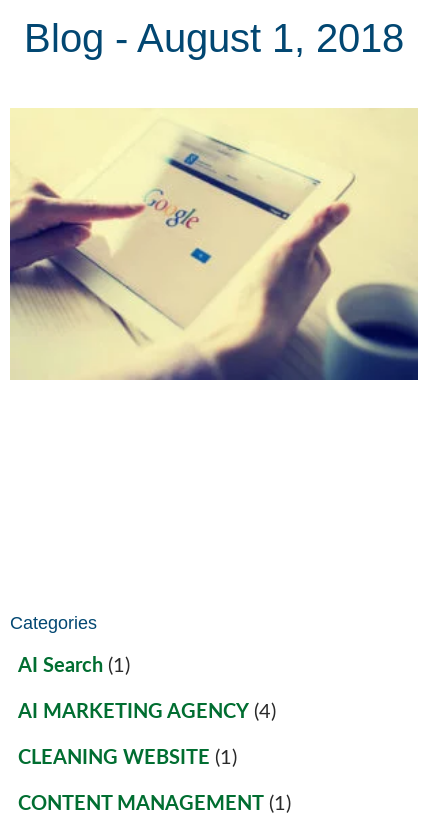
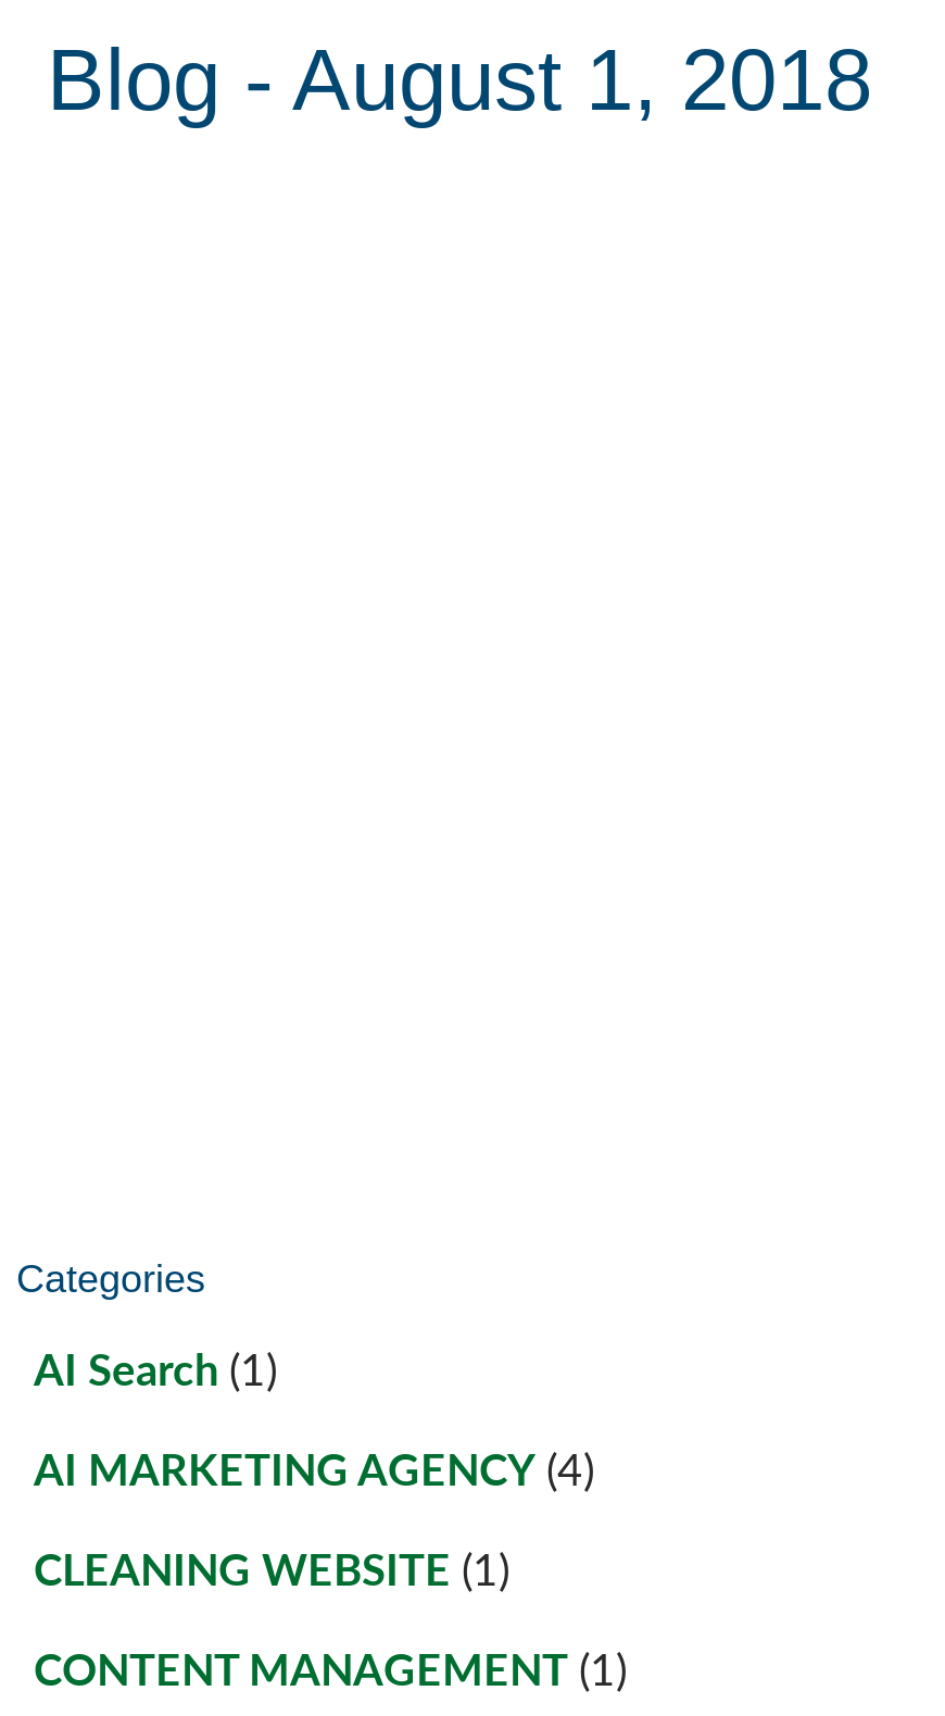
- [image]
